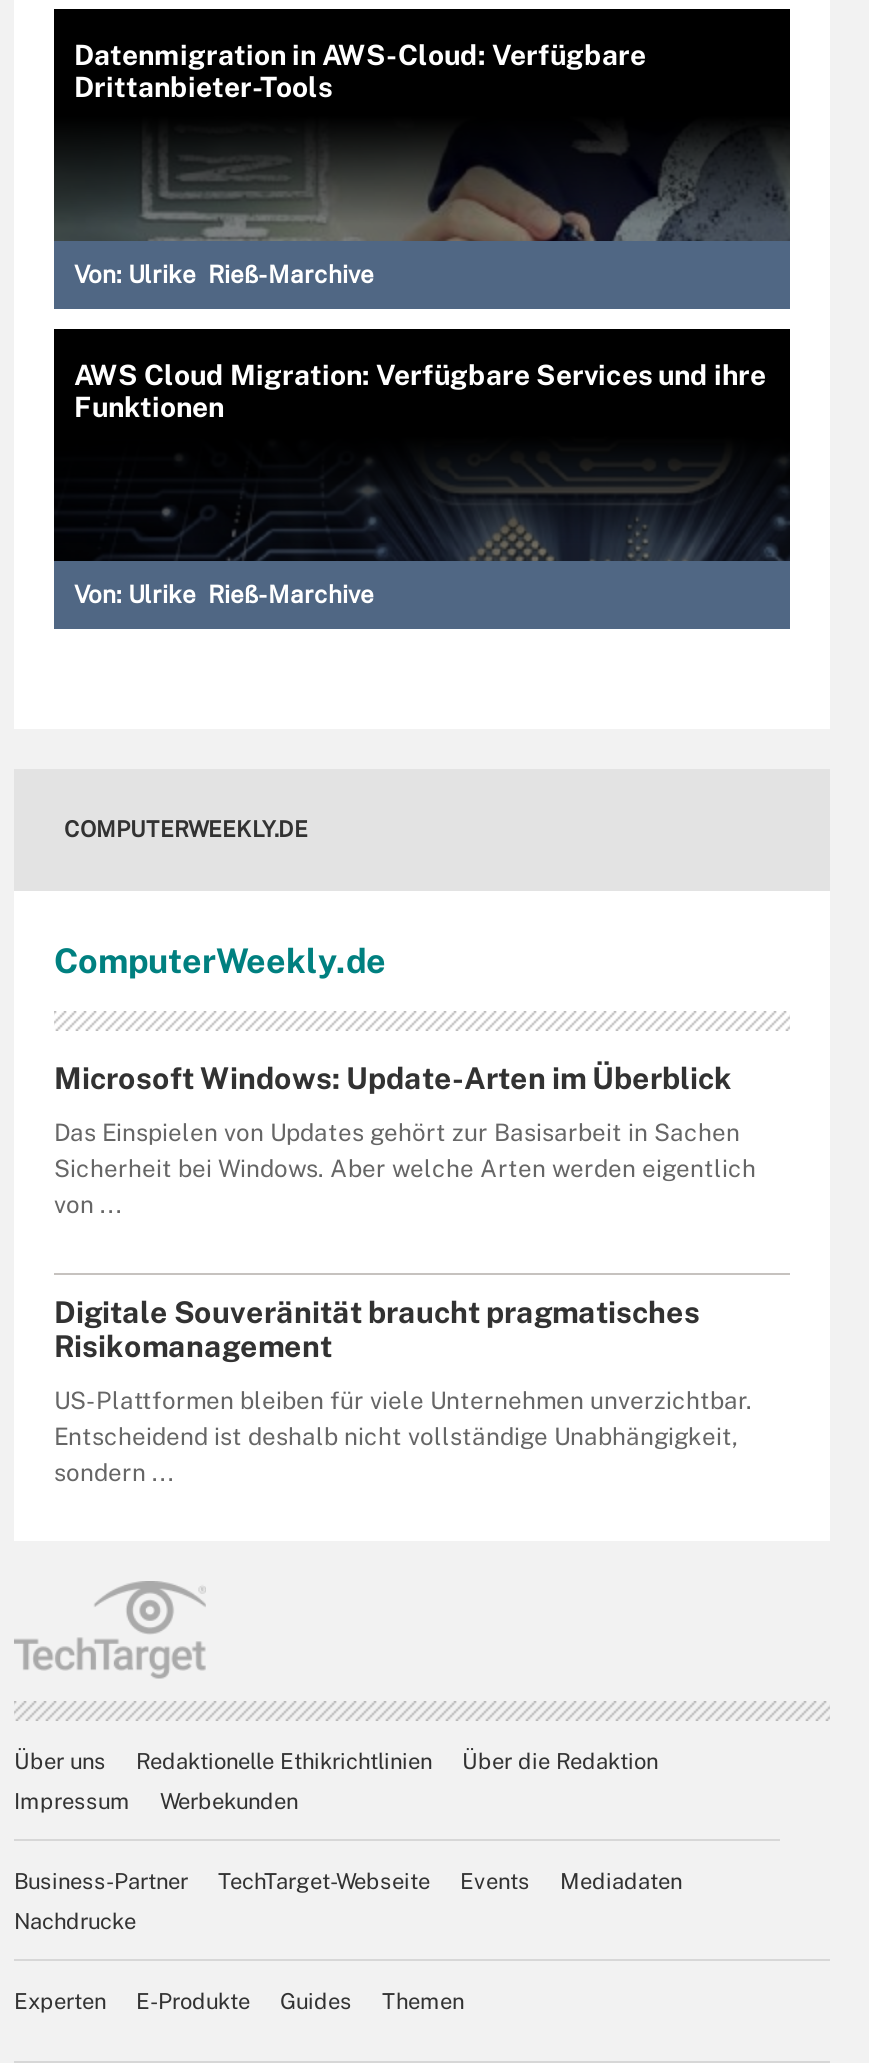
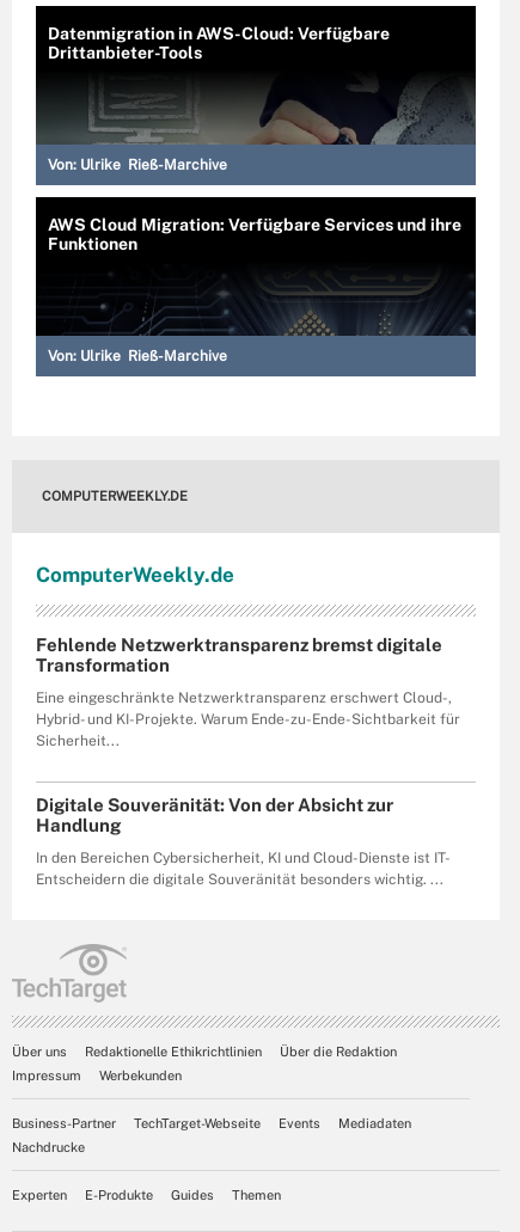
- Microsoft Windows: Update-Arten im Überblick
+ Fehlende Netzwerktransparenz bremst digitale
+ Transformation

- Das Einspielen von Updates gehört zur Basisarbeit in Sachen
- Sicherheit bei Windows. Aber welche Arten werden eigentlich
- von ...
+ Eine eingeschränkte Netzwerktransparenz erschwert Cloud-,
+ Hybrid- und KI-Projekte. Warum Ende-zu-Ende-Sichtbarkeit für
+ Sicherheit...

- Digitale Souveränität braucht pragmatisches
- Risikomanagement
+ Digitale Souveränität: Von der Absicht zur
+ Handlung

- US-Plattformen bleiben für viele Unternehmen unverzichtbar.
- Entscheidend ist deshalb nicht vollständige Unabhängigkeit,
- sondern ...
+ In den Bereichen Cybersicherheit, KI und Cloud-Dienste ist IT-
+ Entscheidern die digitale Souveränität besonders wichtig. ...
